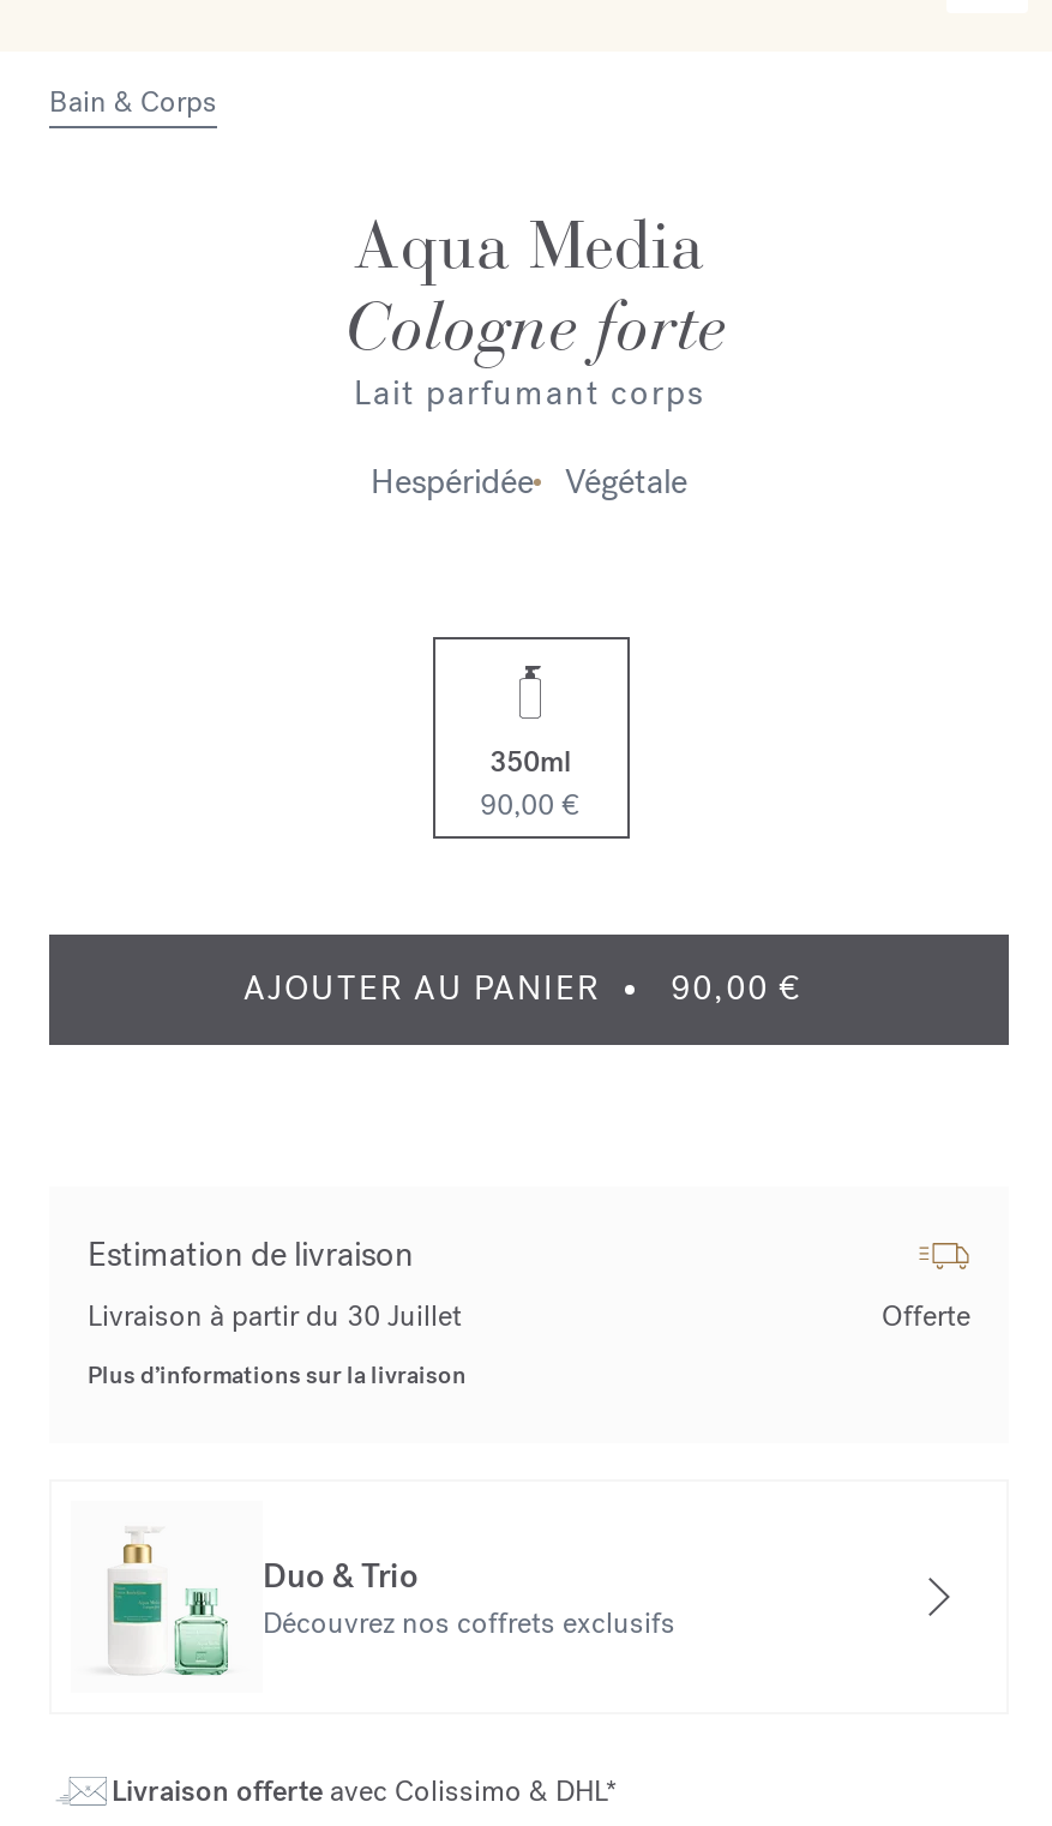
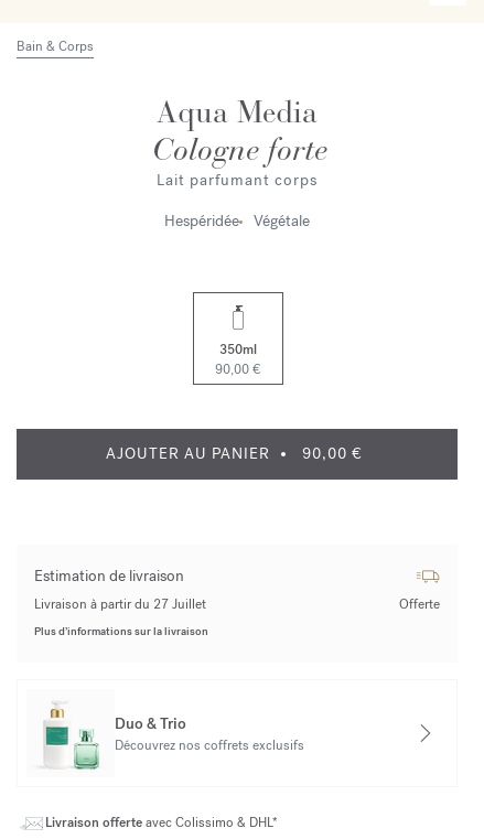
- Livraison à partir du 30 Juillet
+ Livraison à partir du 27 Juillet
